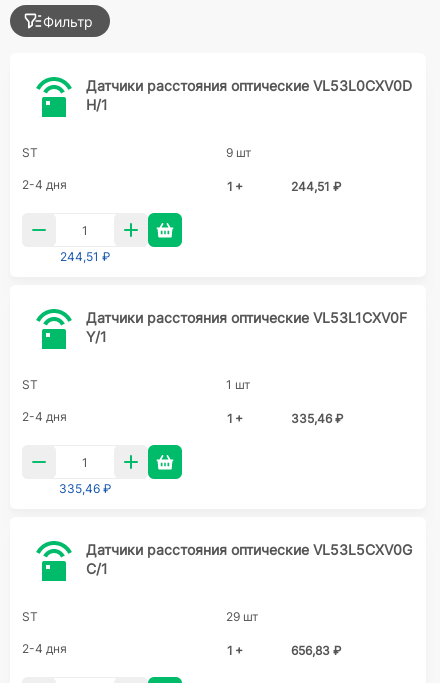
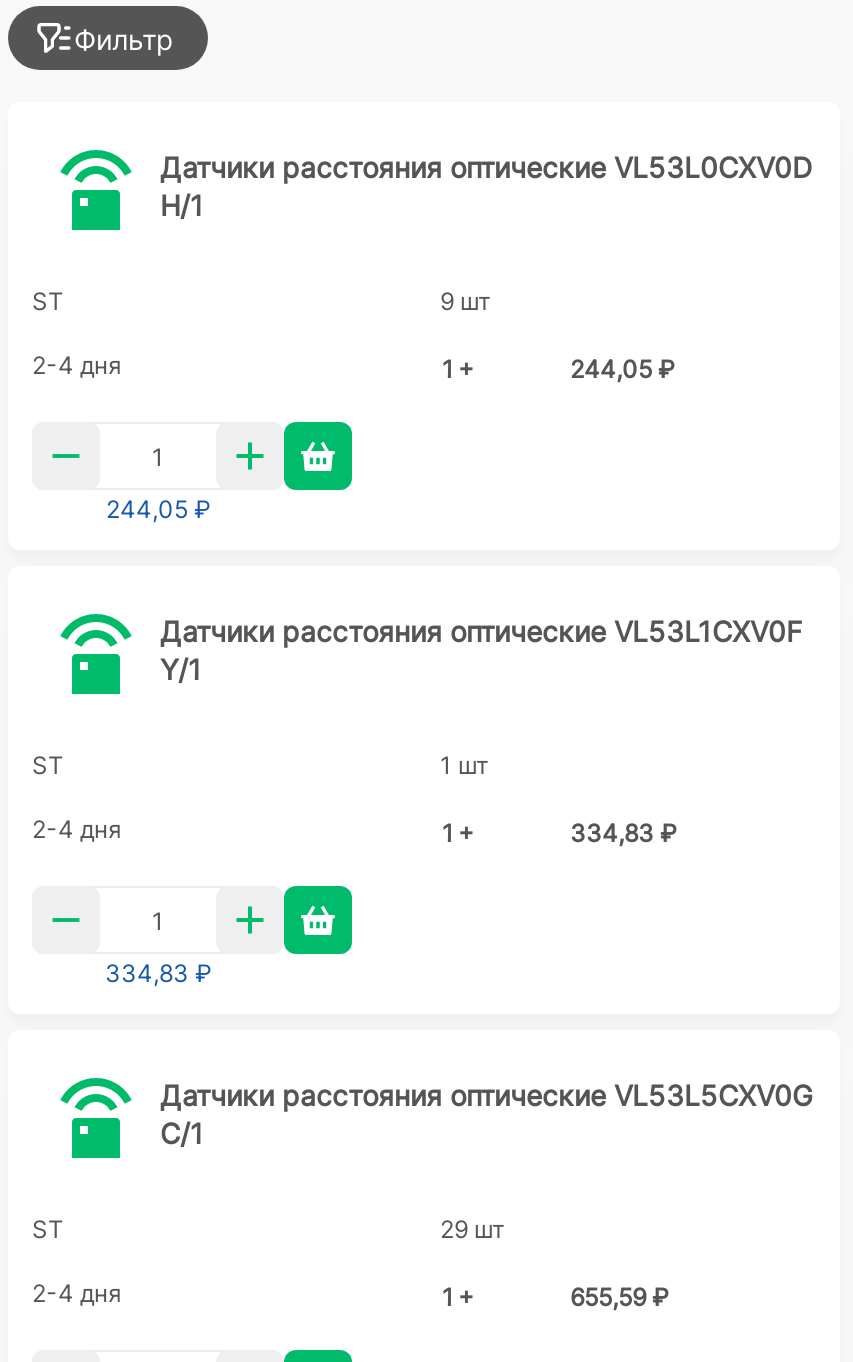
- 244,51 ₽
+ 244,05 ₽

- 244,51 ₽
+ 244,05 ₽

- 335,46 ₽
+ 334,83 ₽

- 335,46 ₽
+ 334,83 ₽

- 656,83 ₽
+ 655,59 ₽
